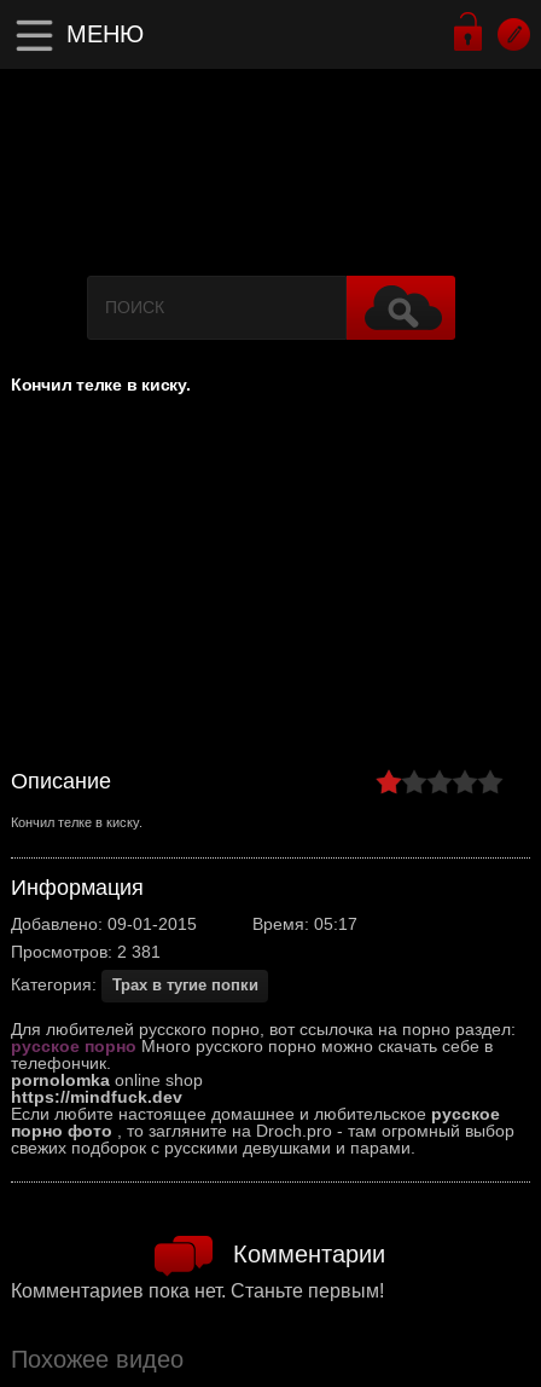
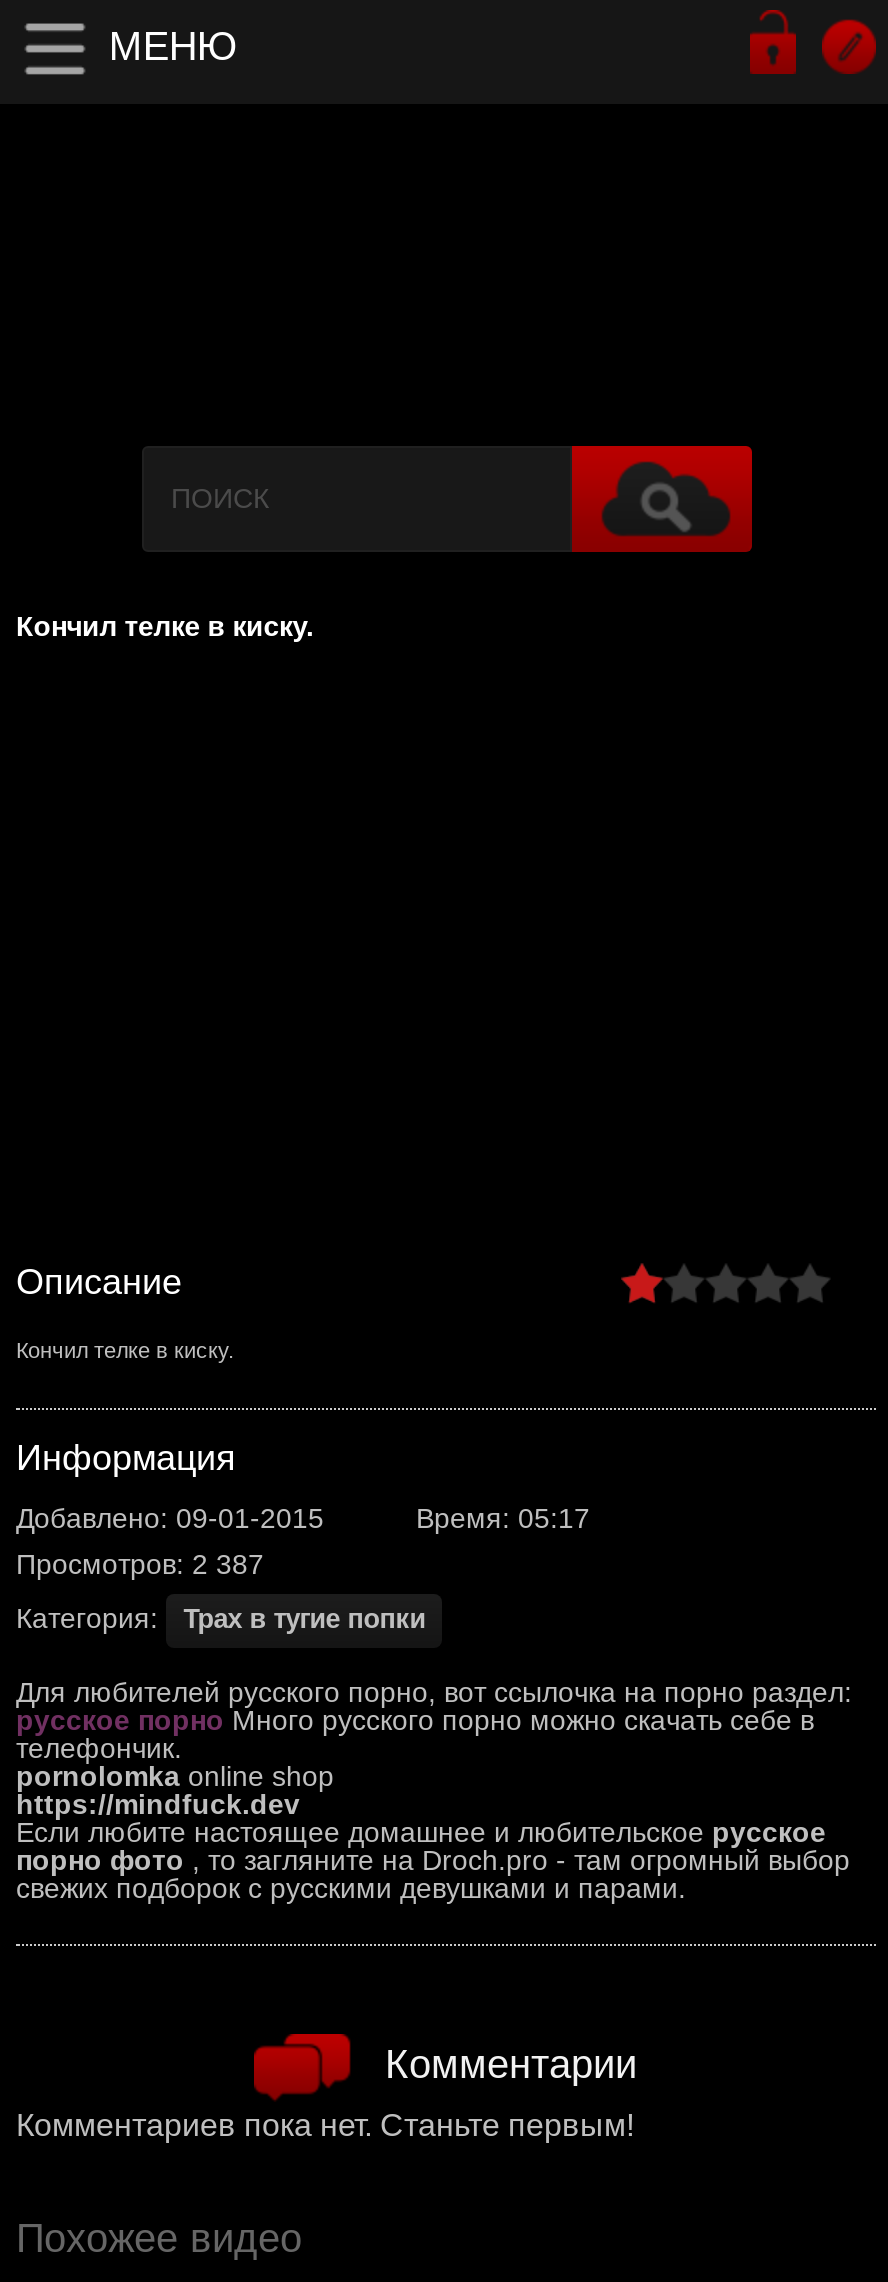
- Просмотров: 2 381
+ Просмотров: 2 387
